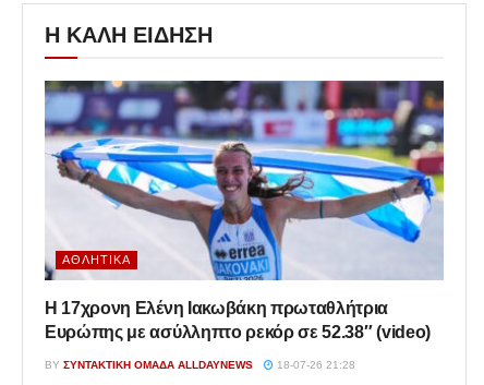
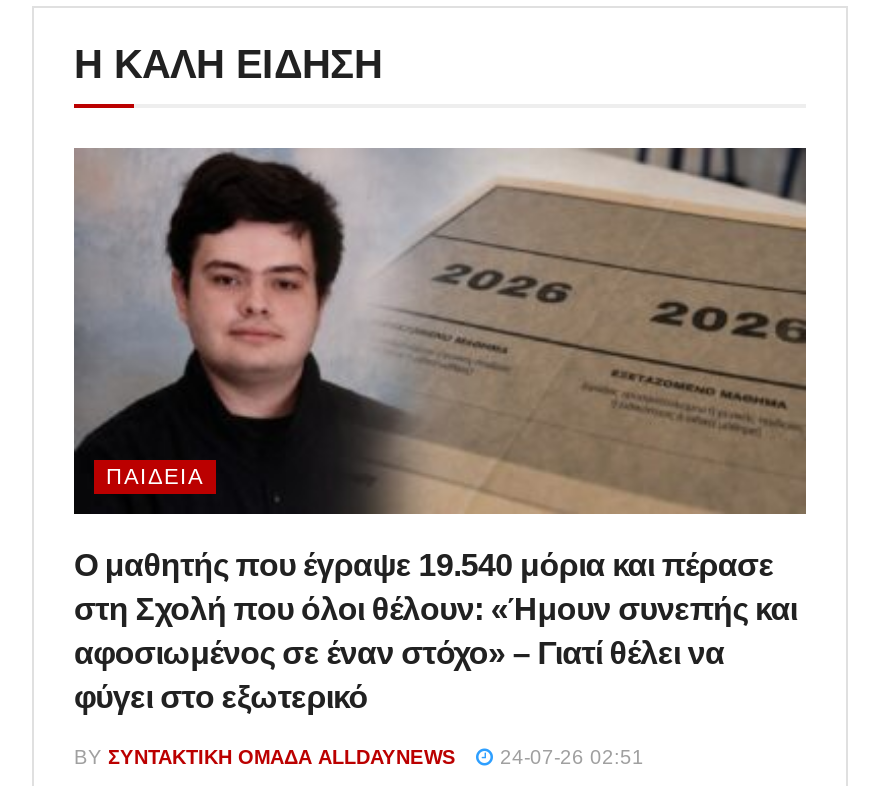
- [image]
- ΑΘΛΗΤΙΚΆ
+ [image]
+ ΠΑΙΔΕΊΑ

- Η 17χρονη Ελένη Ιακωβάκη πρωταθλήτρια
- Ευρώπης με ασύλληπτο ρεκόρ σε 52.38″ (video)
+ Ο μαθητής που έγραψε 19.540 μόρια και πέρασε
+ στη Σχολή που όλοι θέλουν: «Ήμουν συνεπής και
+ αφοσιωμένος σε έναν στόχο» – Γιατί θέλει να
+ φύγει στο εξωτερικό

- BY ΣΥΝΤΑΚΤΙΚΉ ΟΜΆΔΑ ALLDAYNEWS 18-07-26 21:28
+ BY ΣΥΝΤΑΚΤΙΚΉ ΟΜΆΔΑ ALLDAYNEWS 24-07-26 02:51
